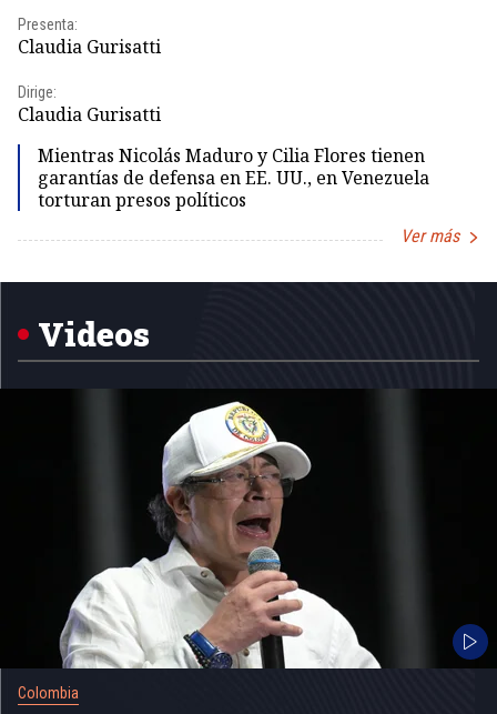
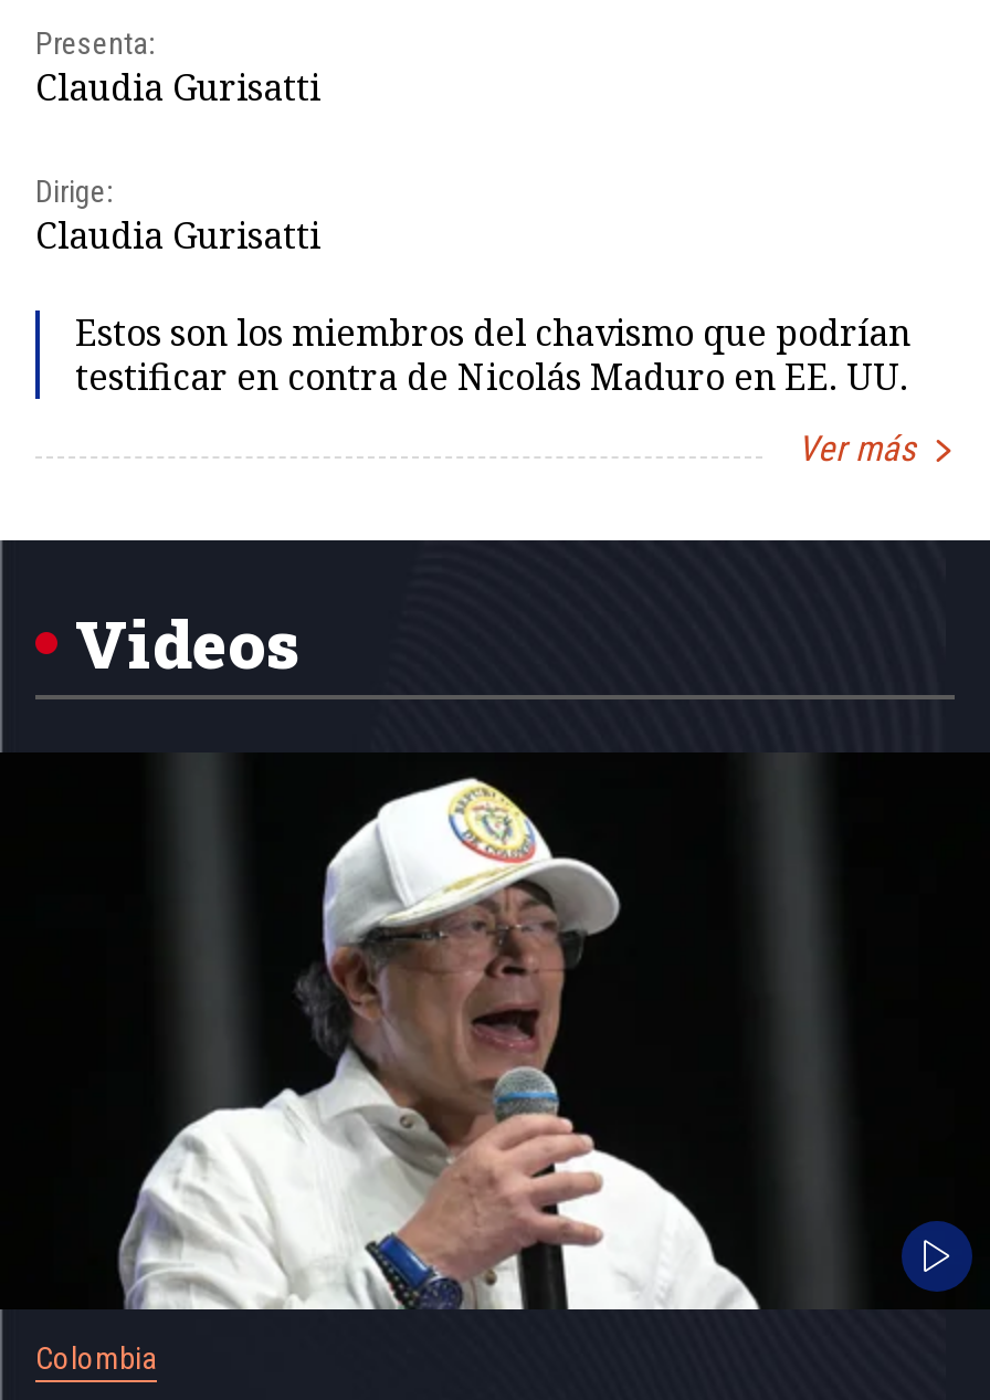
- Mientras Nicolás Maduro y Cilia Flores tienen
- garantías de defensa en EE. UU., en Venezuela
- torturan presos políticos
+ Estos son los miembros del chavismo que podrían
+ testificar en contra de Nicolás Maduro en EE. UU.
